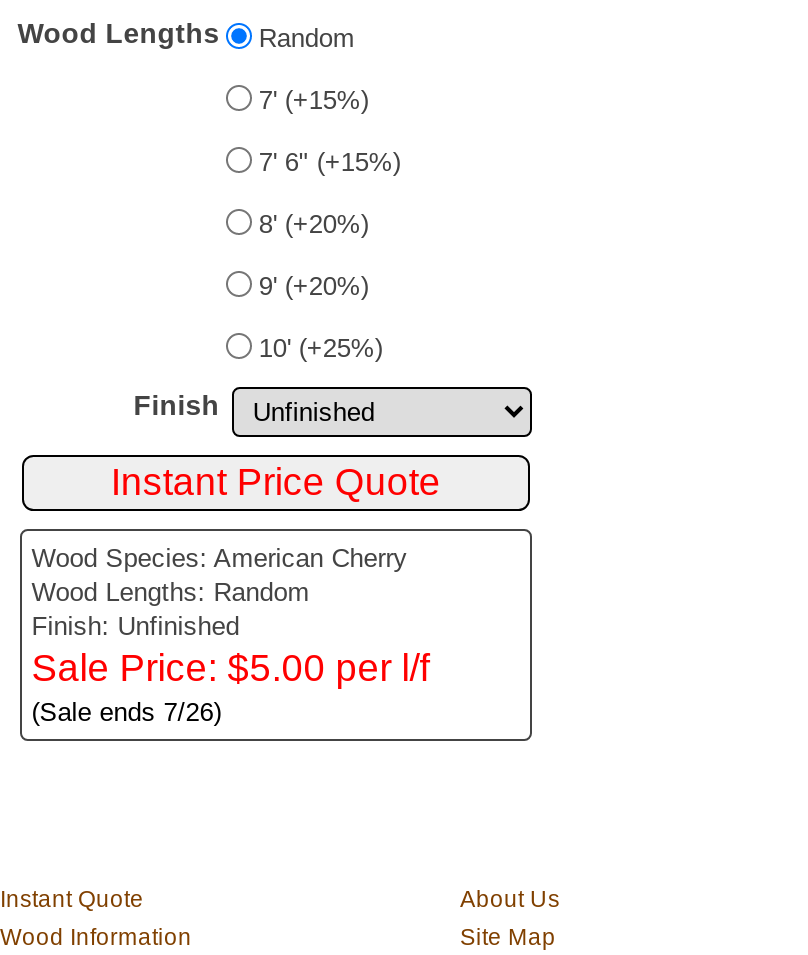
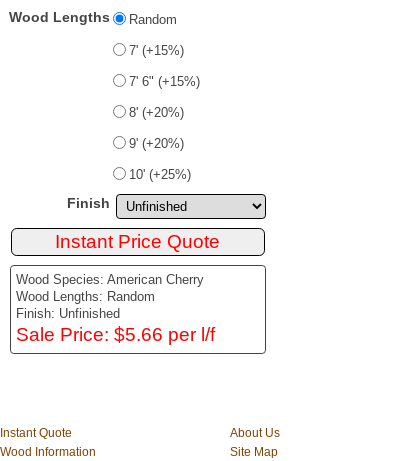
- Sale Price: $5.00 per l/f
- (Sale ends 7/26)
+ Sale Price: $5.66 per l/f
